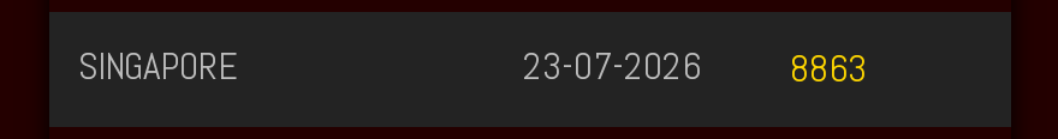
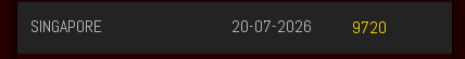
- 23-07-2026
+ 20-07-2026

- 8863
+ 9720
